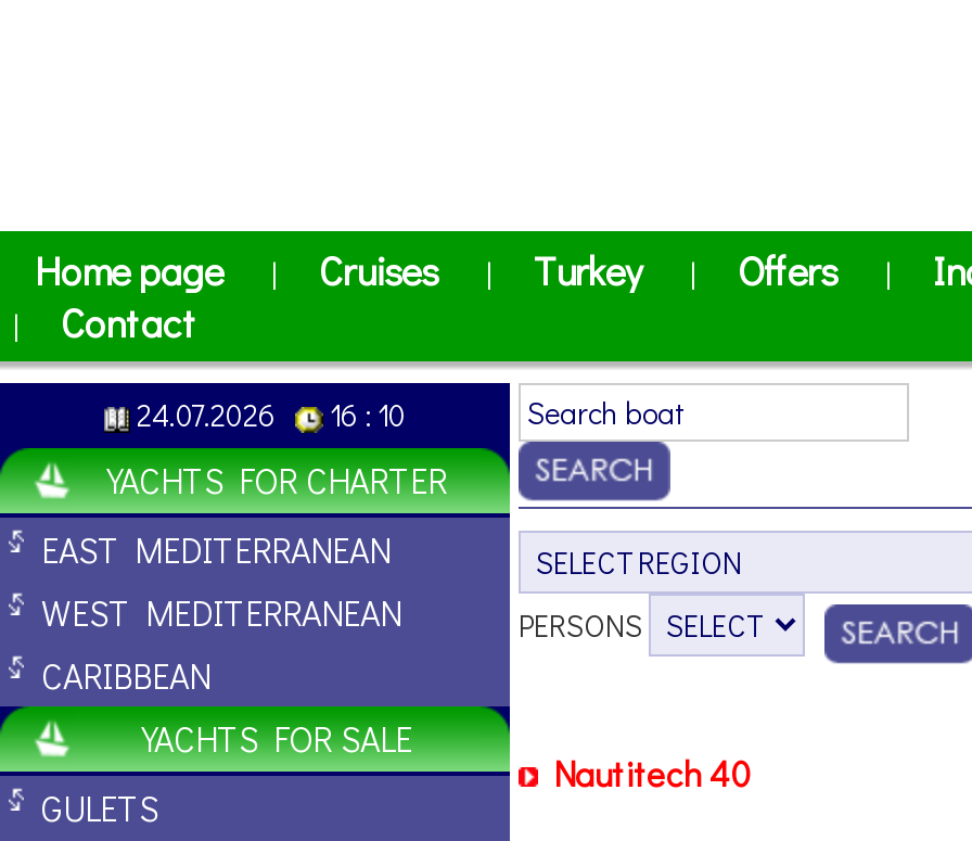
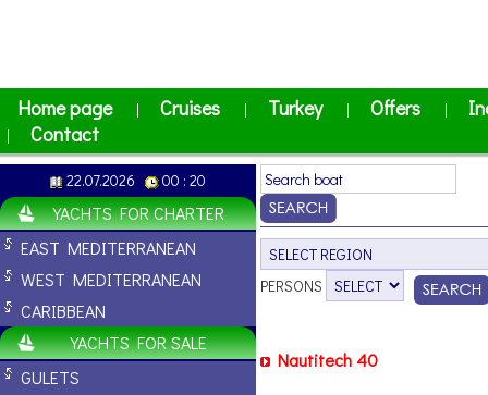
- 24.07.2026
+ 22.07.2026

- 16 : 10
+ 00 : 20
